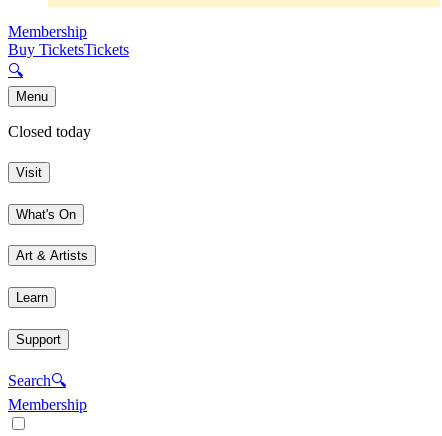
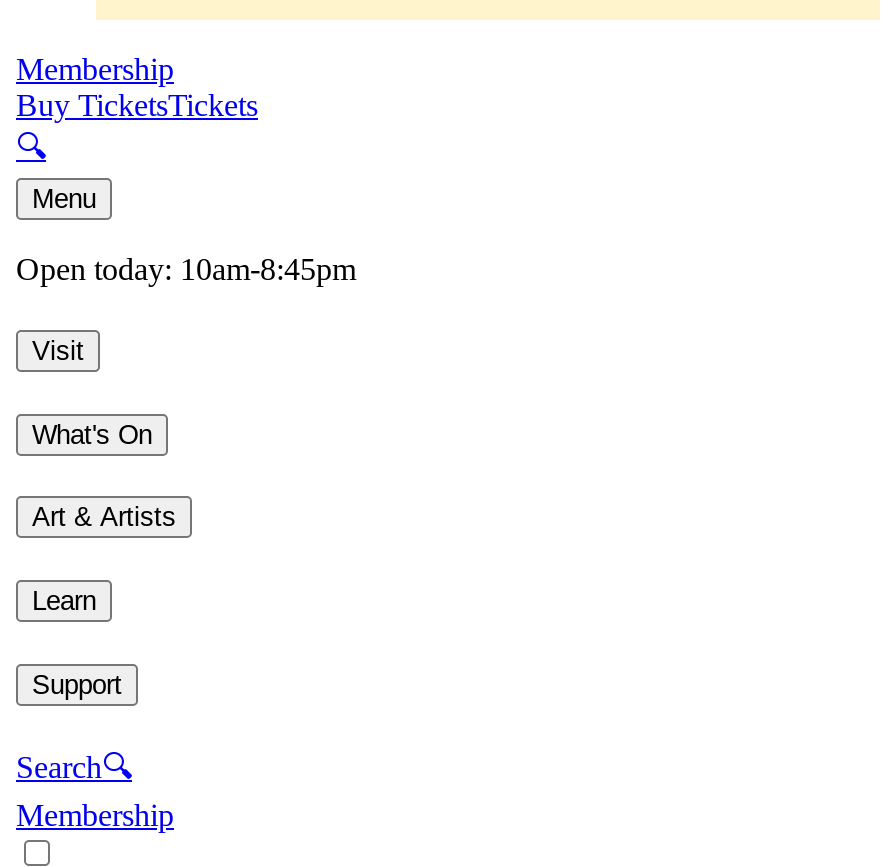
- Closed today
+ Open today: 10am-8:45pm
